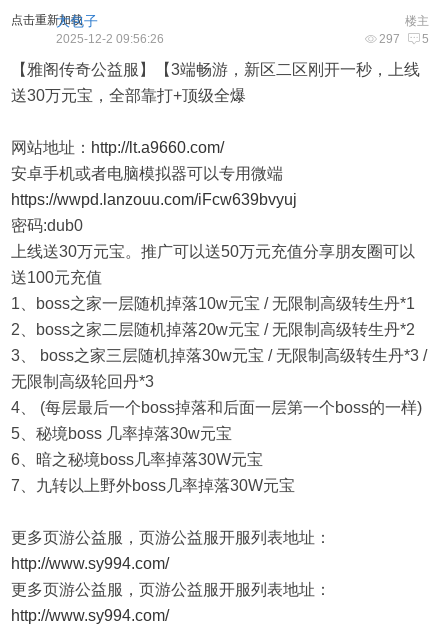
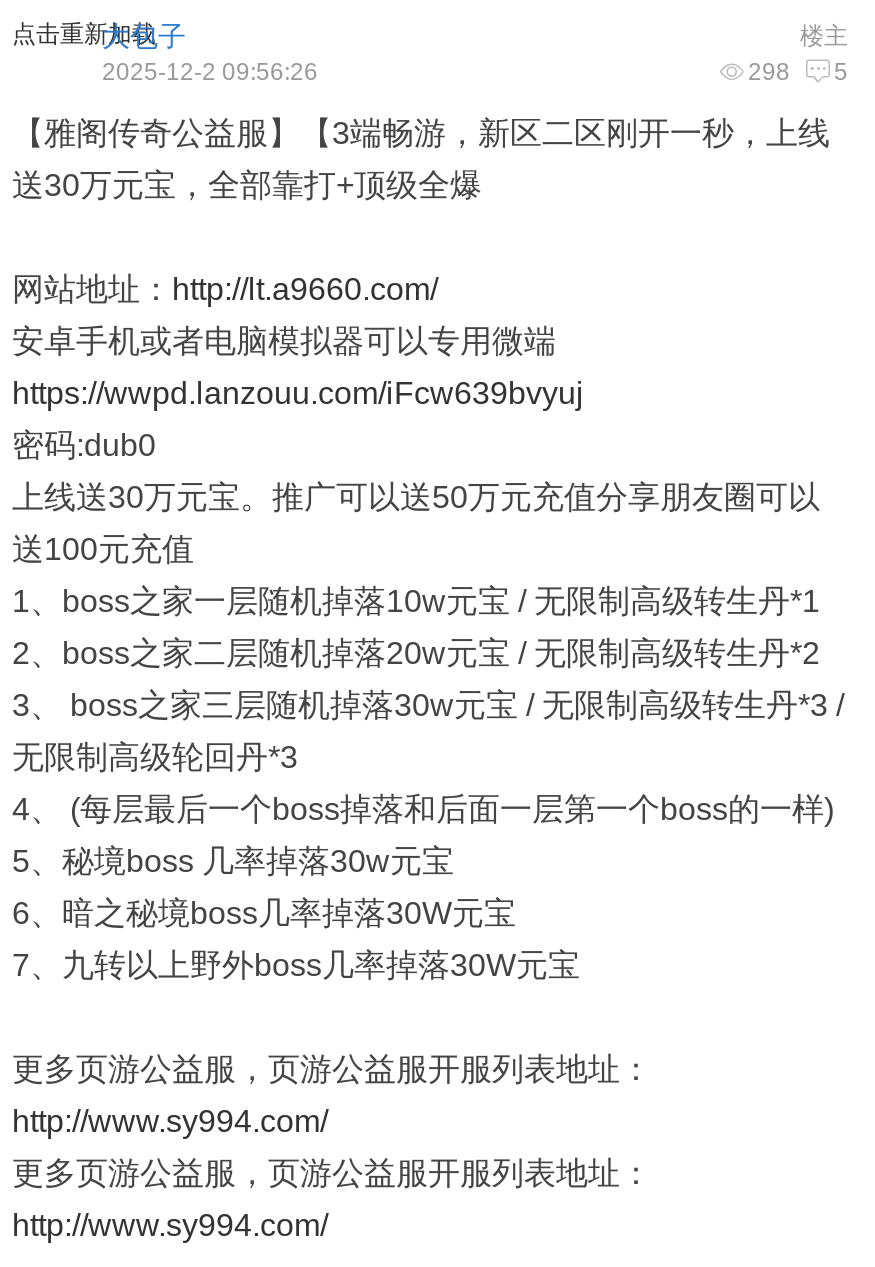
- 297 5
+ 298 5
